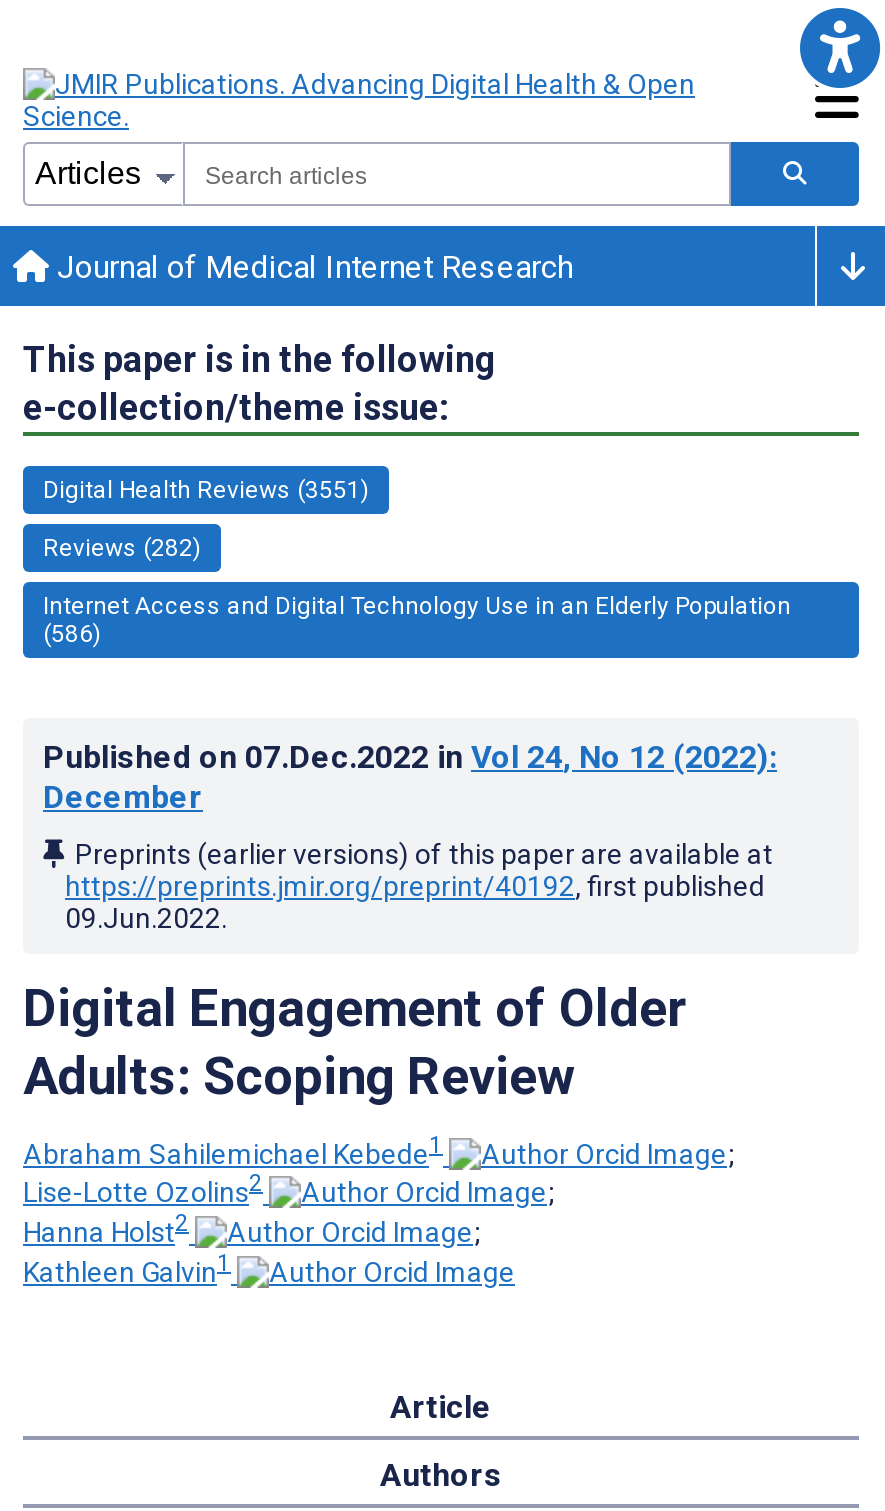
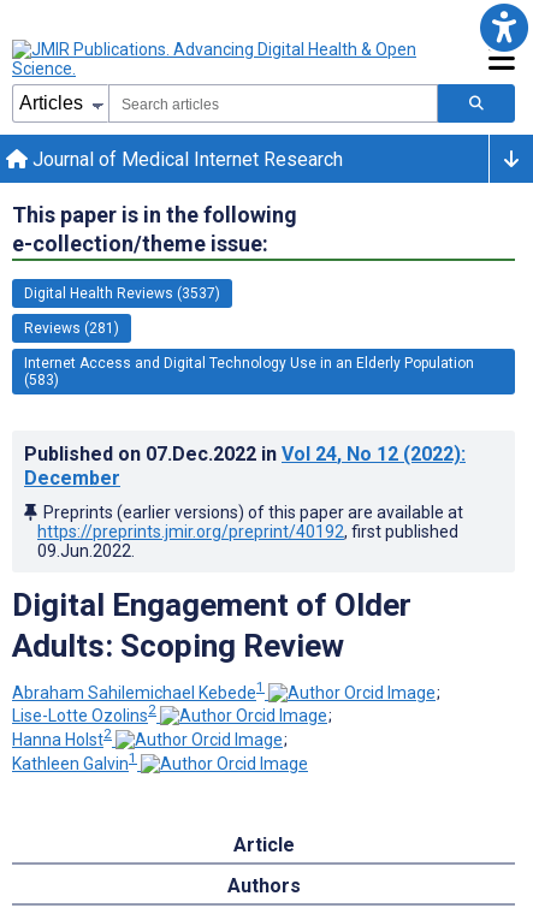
- Digital Health Reviews (3551)
+ Digital Health Reviews (3537)

- Reviews (282)
+ Reviews (281)

- (586)
+ (583)
